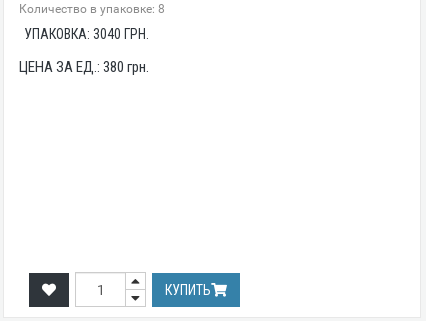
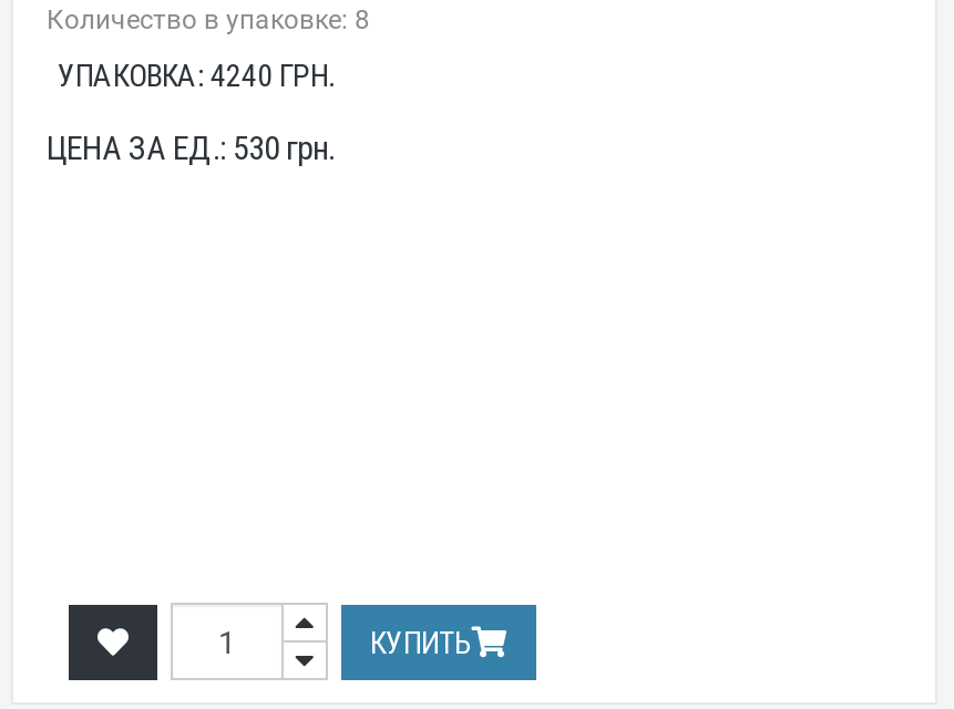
- УПАКОВКА: 3040 ГРН.
+ УПАКОВКА: 4240 ГРН.

- ЦЕНА ЗА ЕД.: 380 грн.
+ ЦЕНА ЗА ЕД.: 530 грн.
